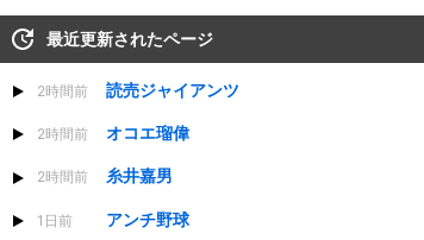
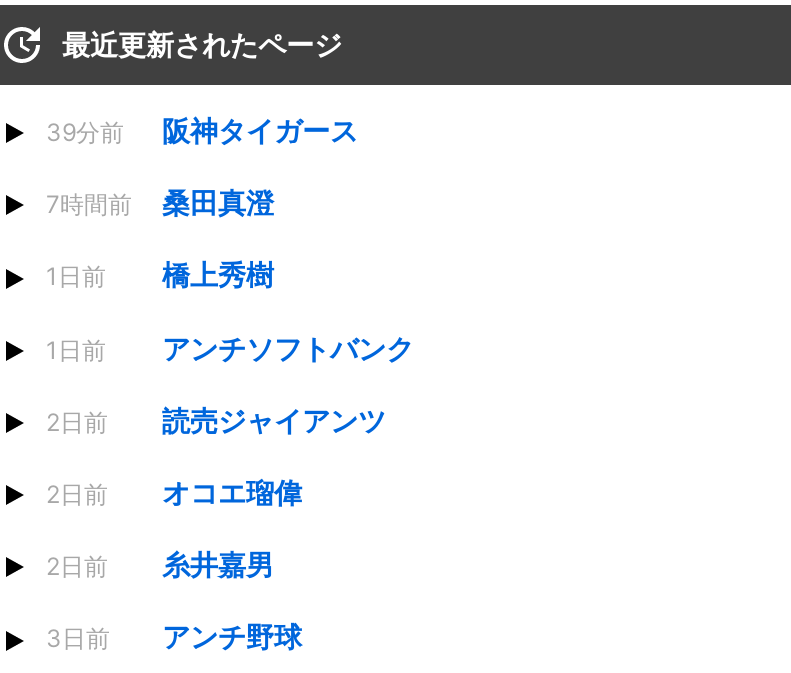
- 2時間前
+ 39分前
+ 阪神タイガース
+ 7時間前
+ 桑田真澄
+ 1日前
+ 橋上秀樹
+ 1日前
+ アンチソフトバンク
+ 2日前

- 2時間前 オコエ瑠偉
+ 2日前 オコエ瑠偉

- 2時間前
+ 2日前

- 1日前 アンチ野球
+ 3日前 アンチ野球
